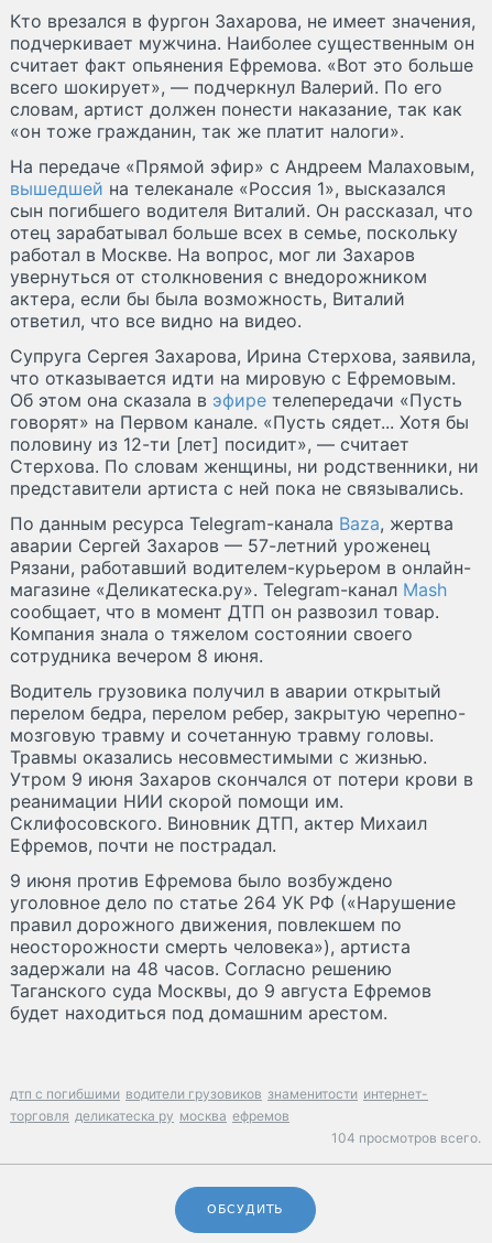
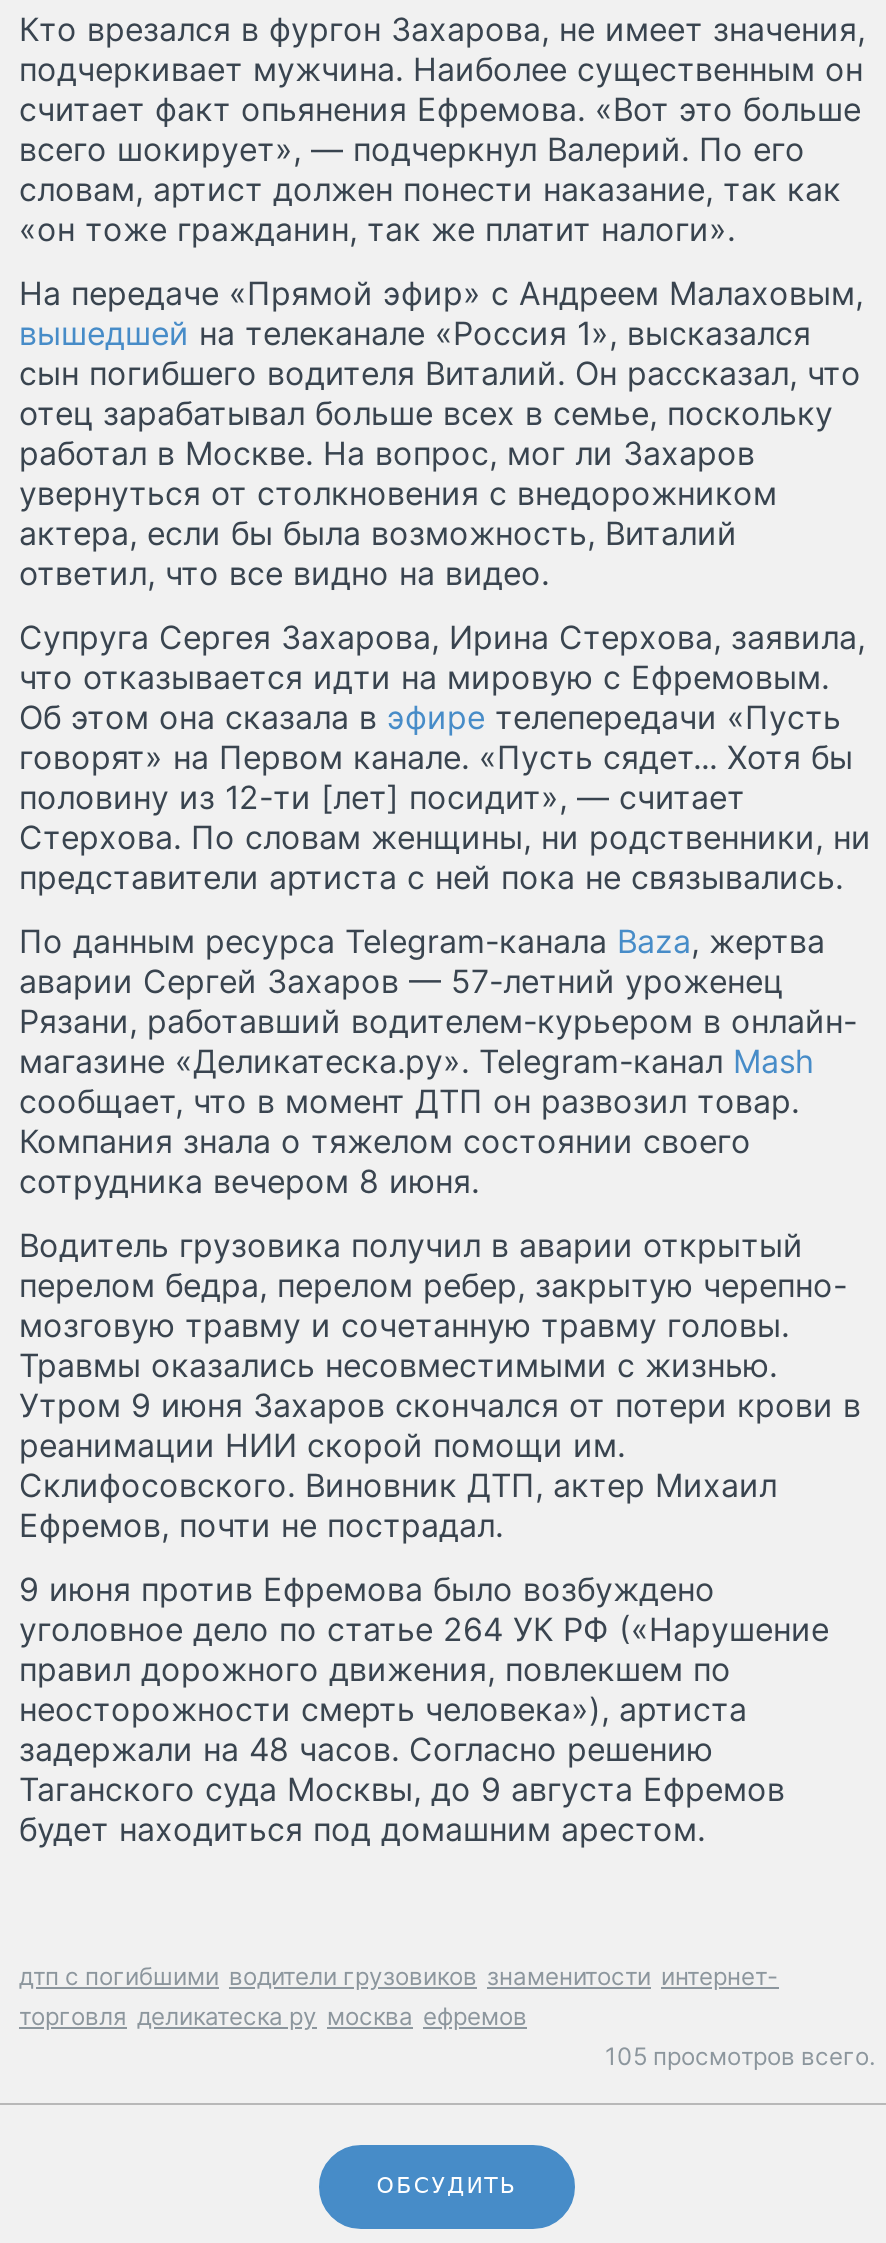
- 104 просмотров всего.
+ 105 просмотров всего.
